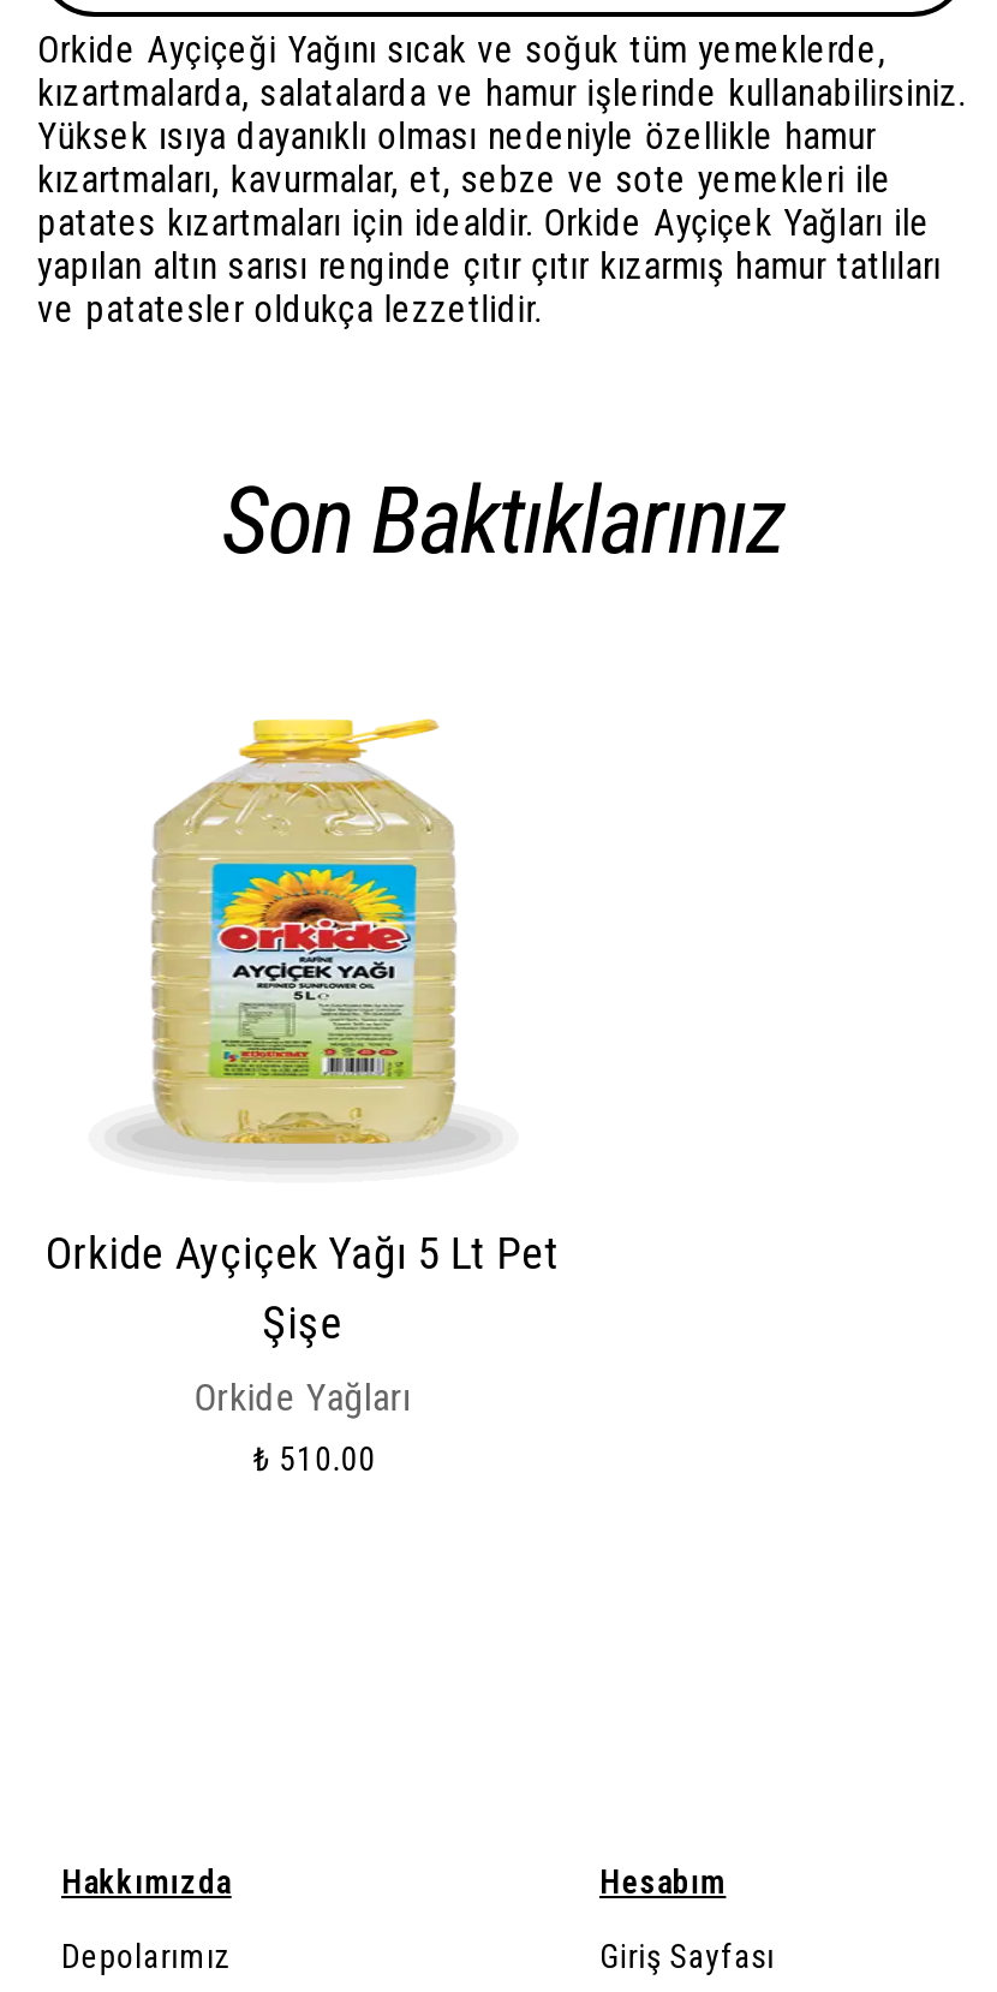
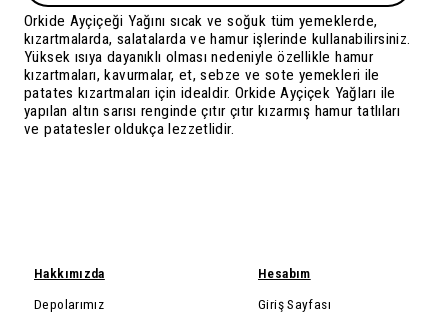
- Son Baktıklarınız

- [image]
- Orkide Ayçiçek Yağı 5 Lt Pet
- Şişe
- Orkide Yağları
- ₺ 510.00
